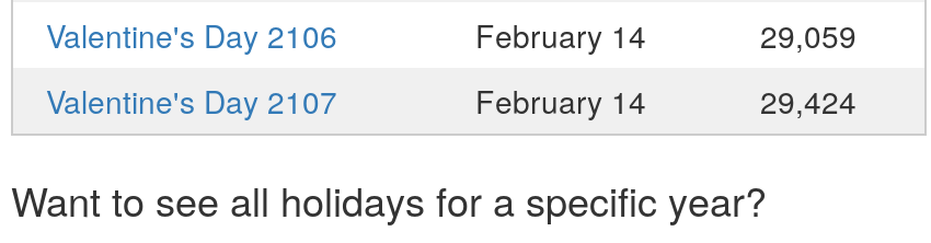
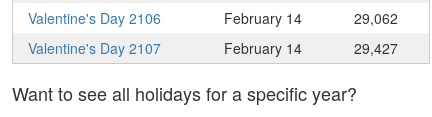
- 29,059
+ 29,062

- 29,424
+ 29,427
